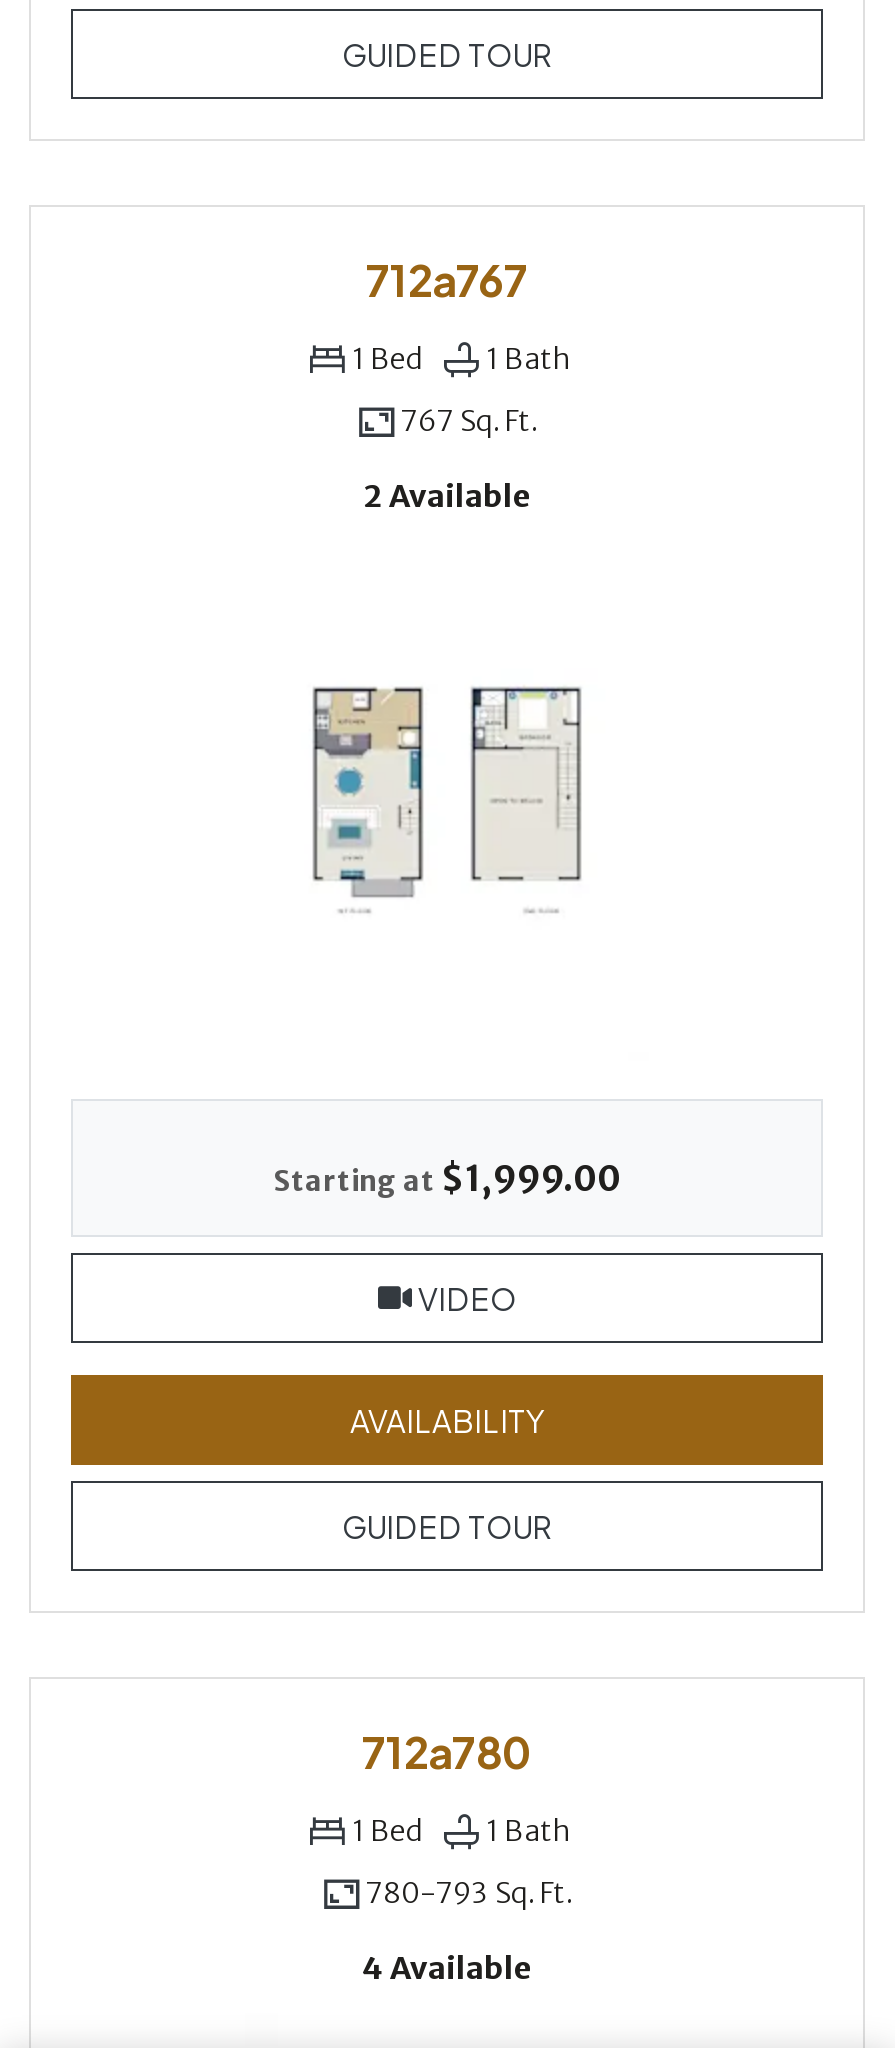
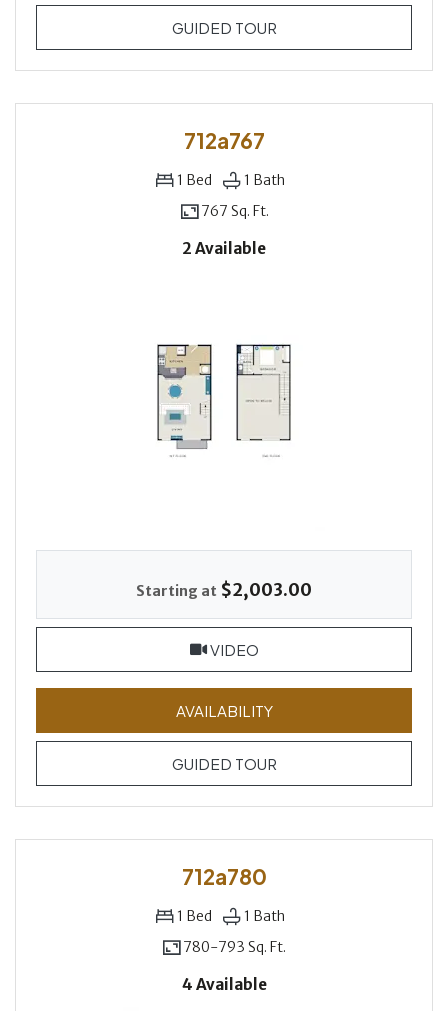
- Starting at $1,999.00
+ Starting at $2,003.00
